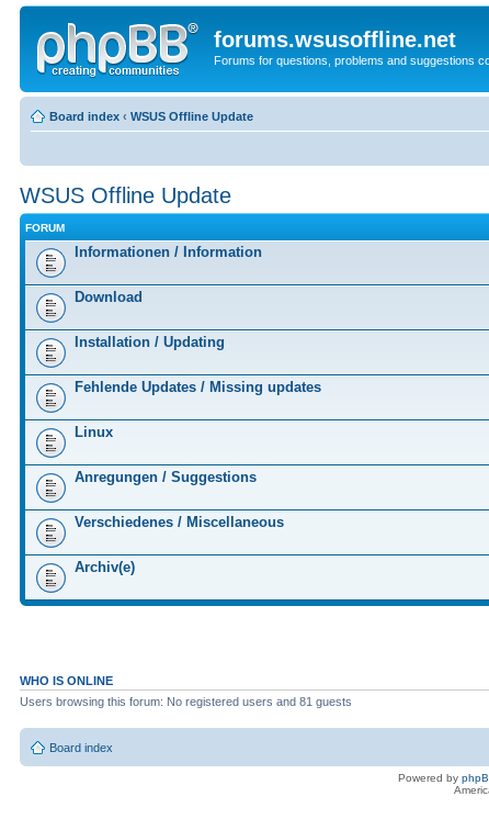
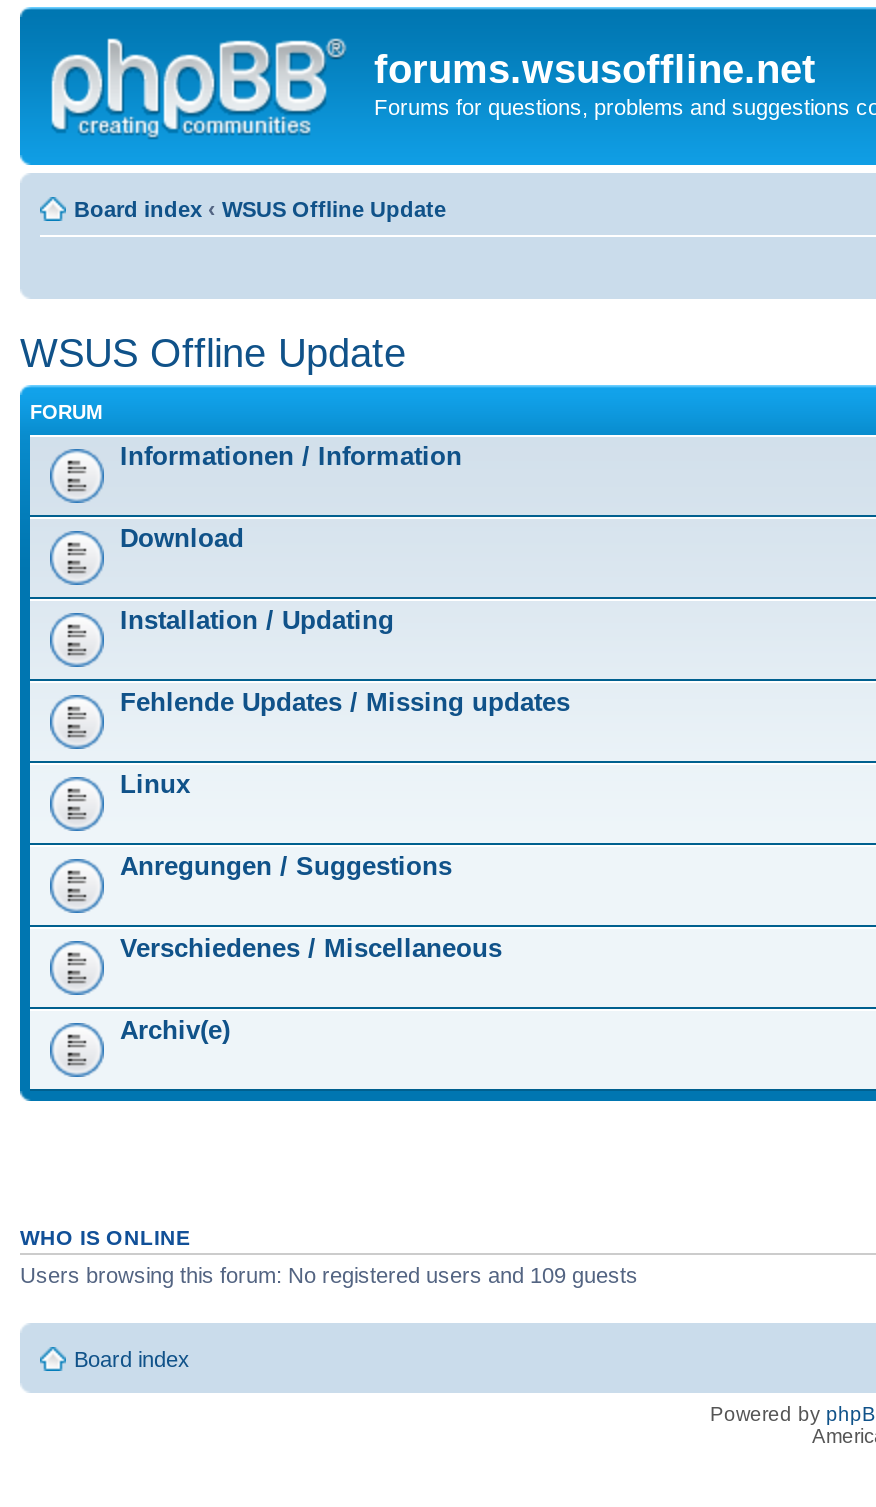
- Users browsing this forum: No registered users and 81 guests
+ Users browsing this forum: No registered users and 109 guests
